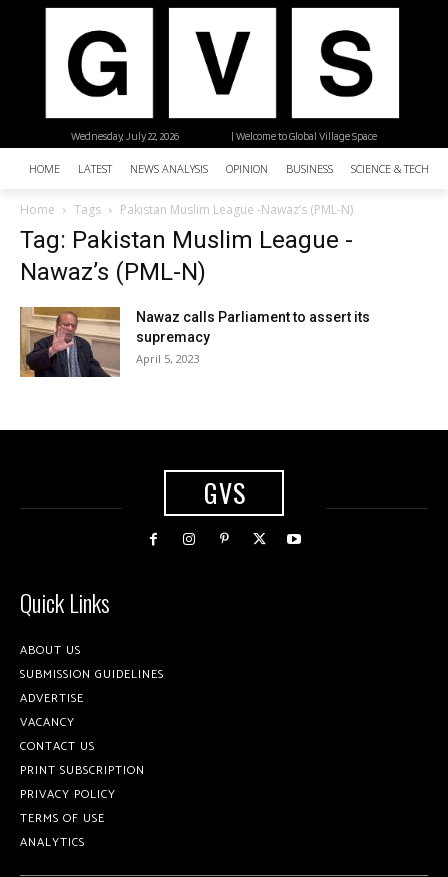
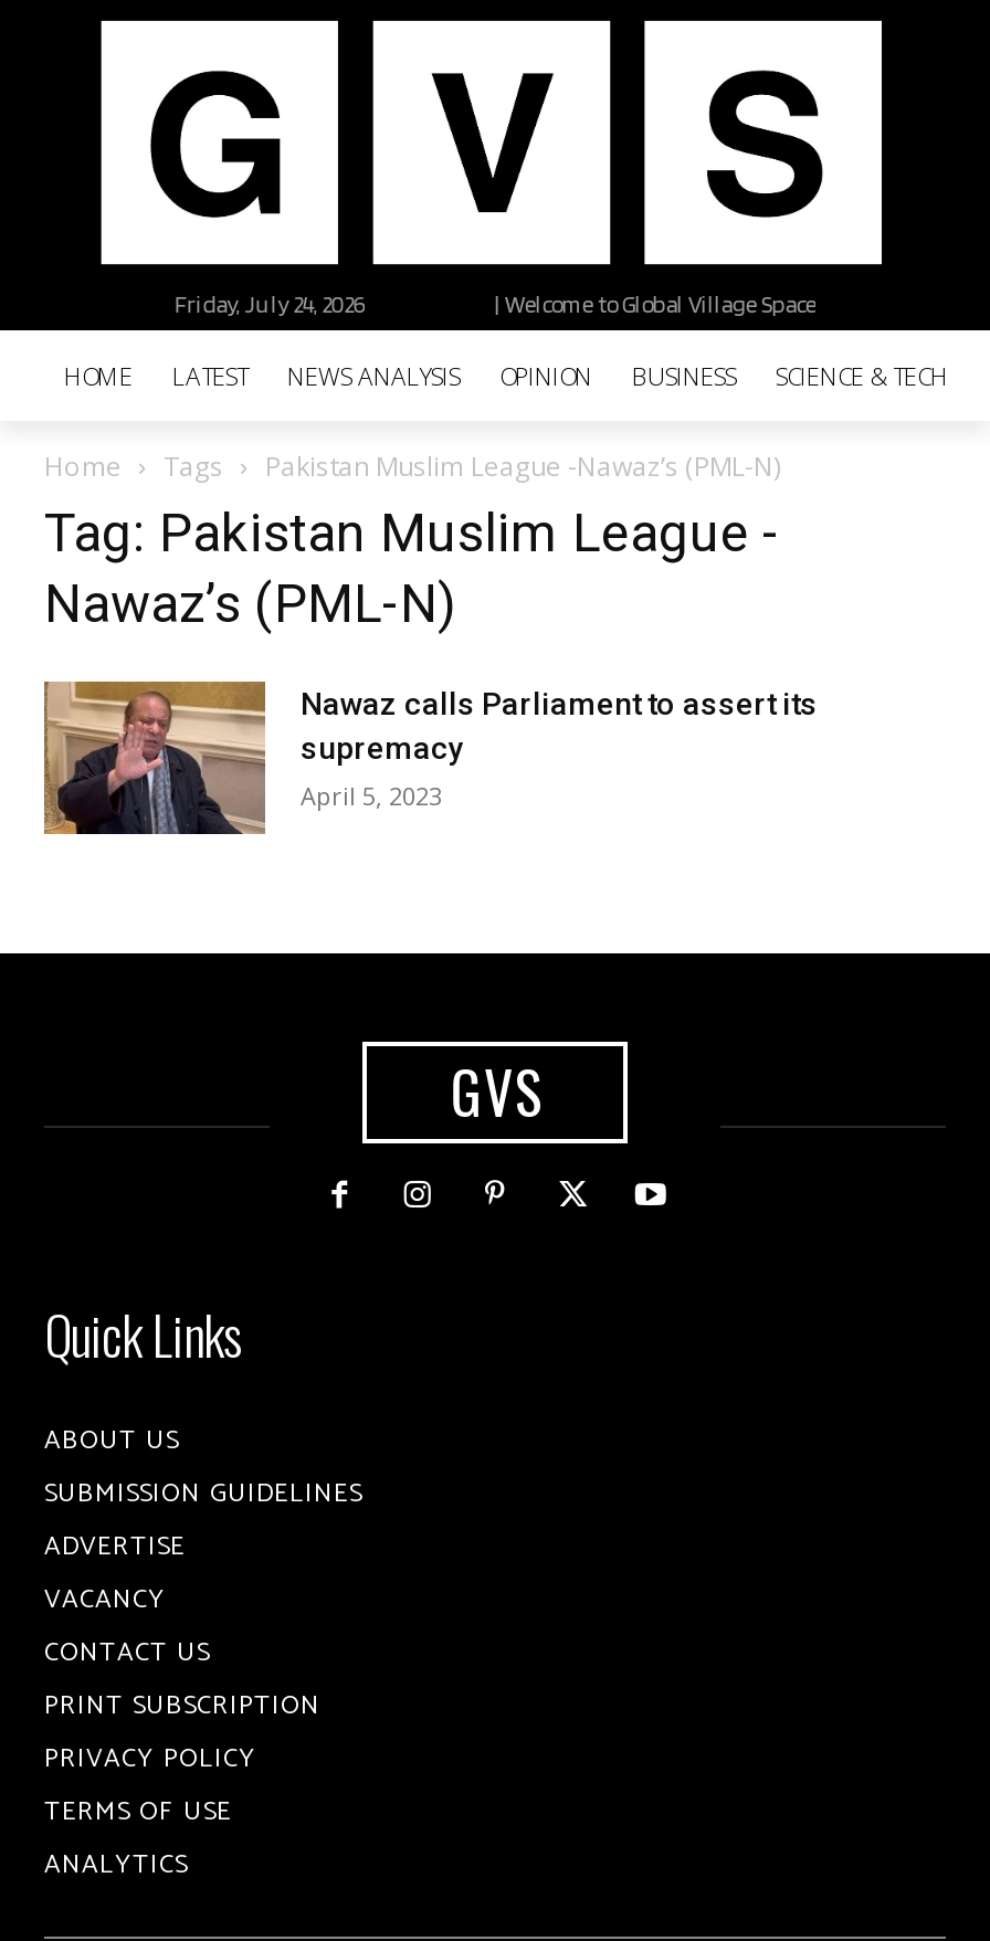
- Wednesday, July 22, 2026
+ Friday, July 24, 2026
